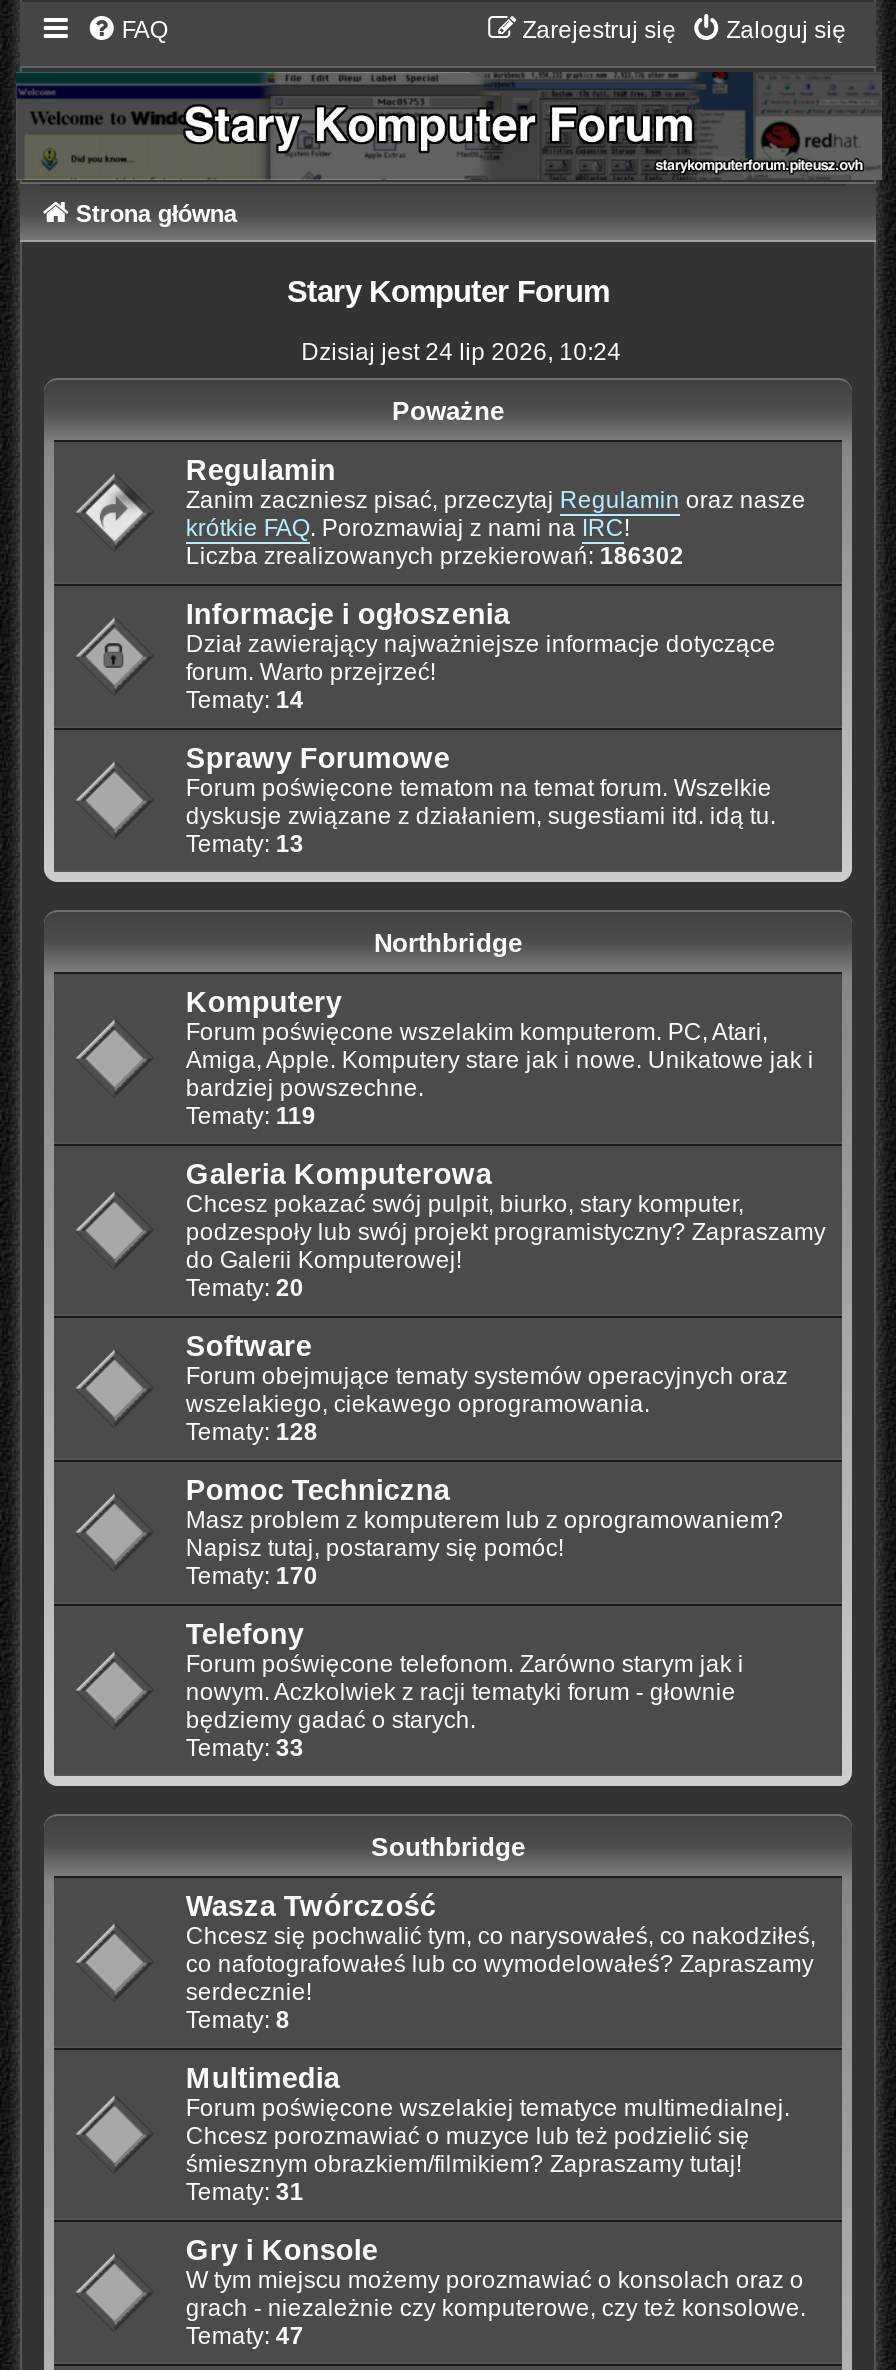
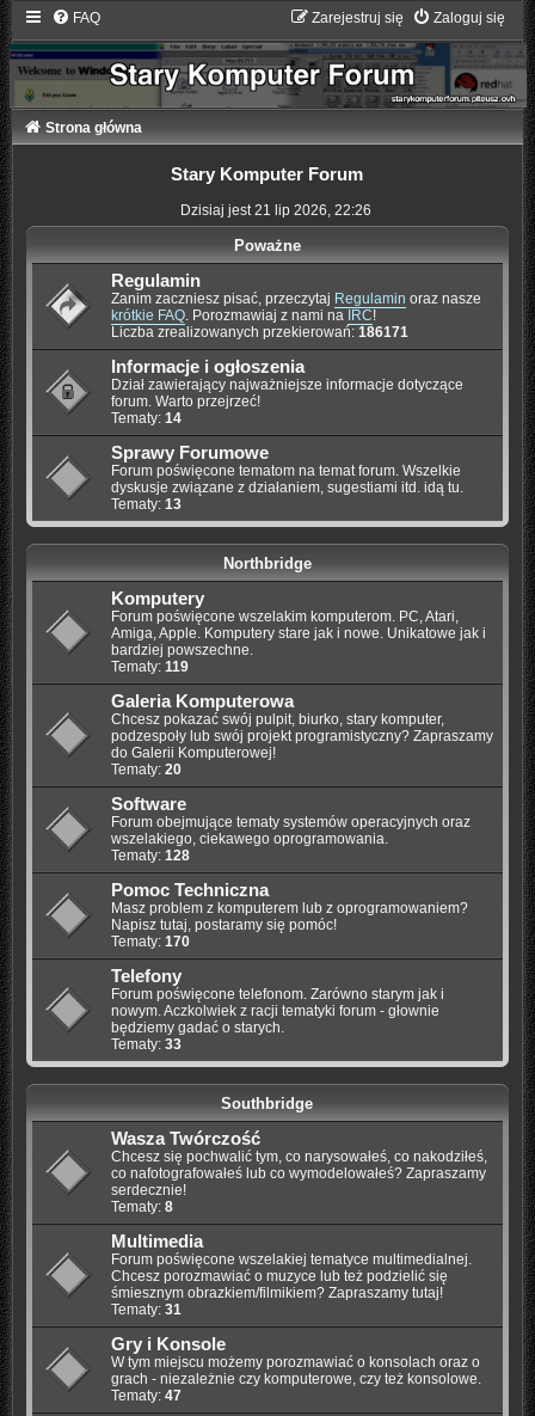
- Dzisiaj jest 24 lip 2026, 10:24
+ Dzisiaj jest 21 lip 2026, 22:26

- Liczba zrealizowanych przekierowań:186302
+ Liczba zrealizowanych przekierowań:186171
